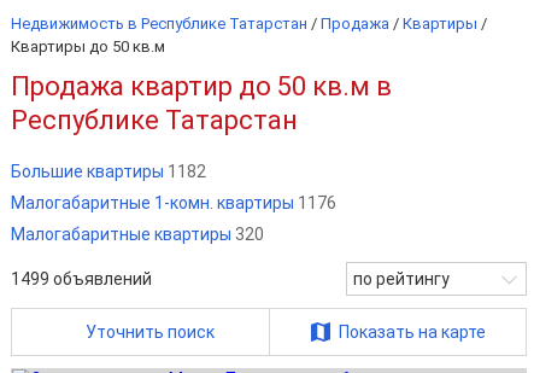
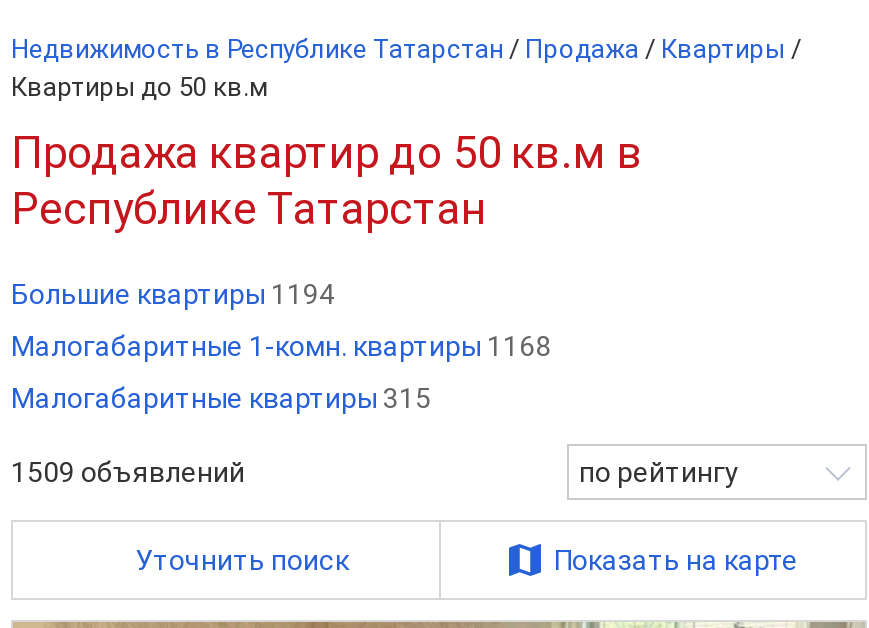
- Большие квартиры 1182
+ Большие квартиры 1194

- Малогабаритные 1-комн. квартиры 1176
+ Малогабаритные 1-комн. квартиры 1168

- Малогабаритные квартиры 320
+ Малогабаритные квартиры 315

- 1499 объявлений
+ 1509 объявлений
